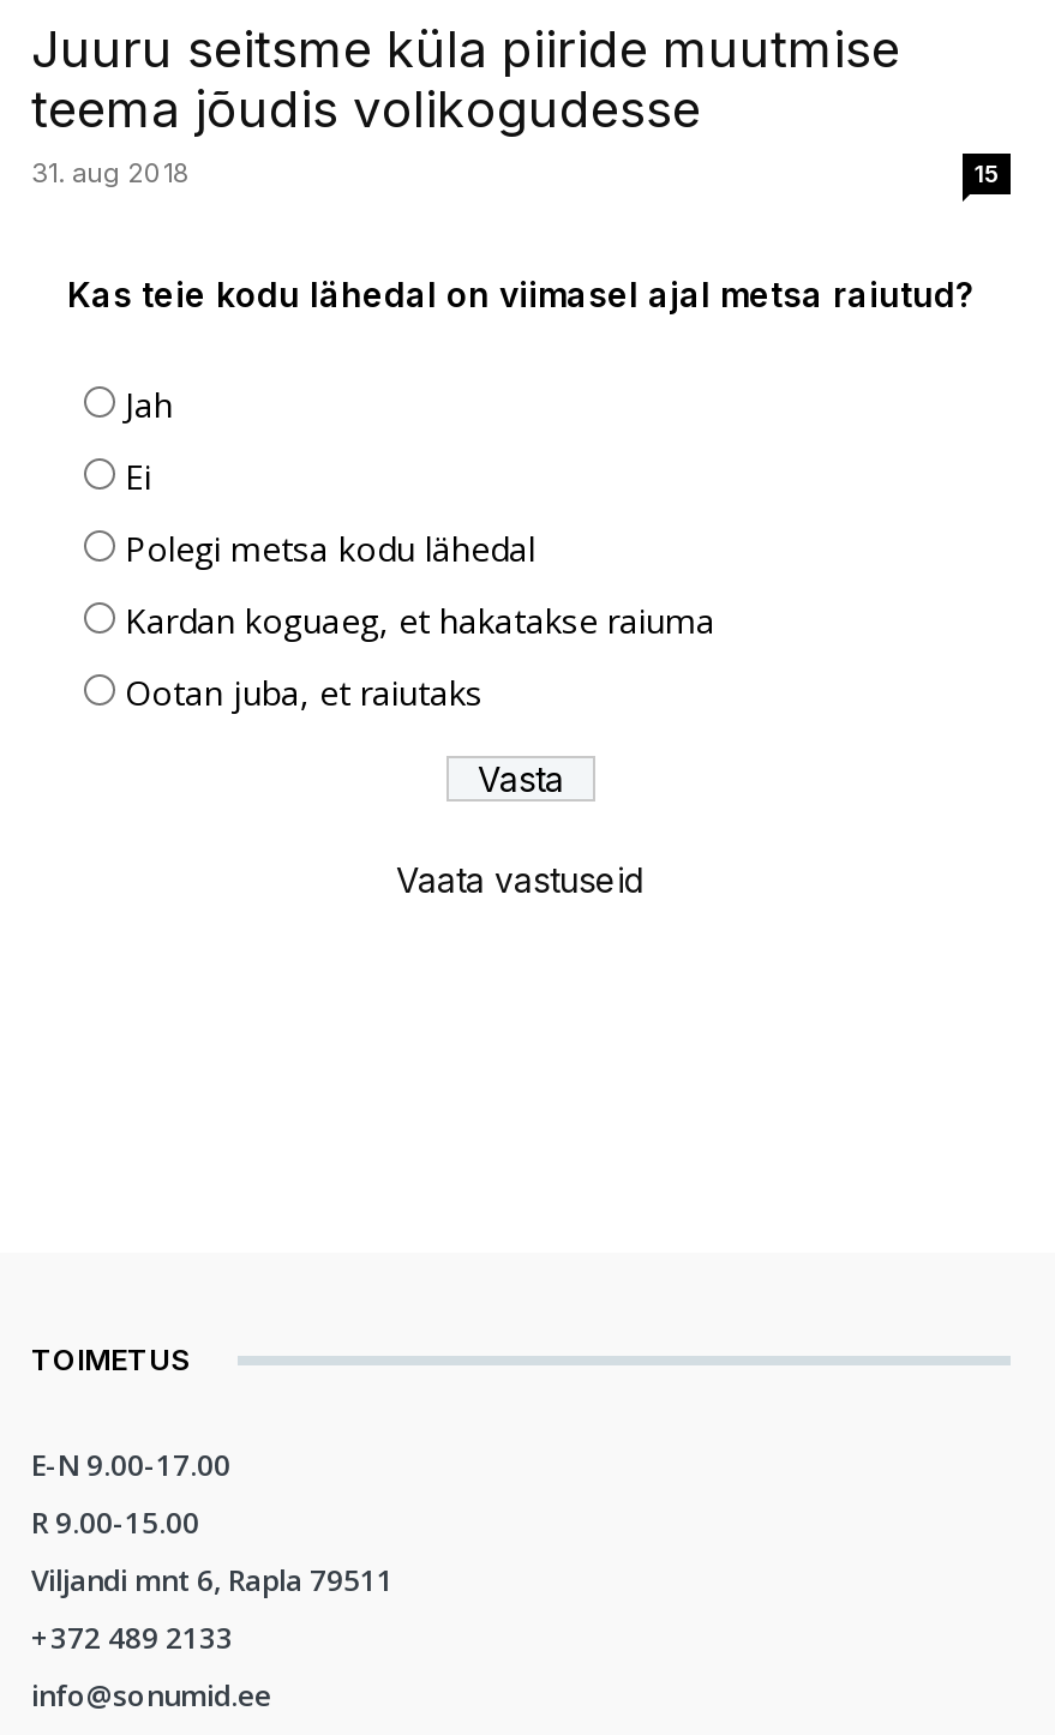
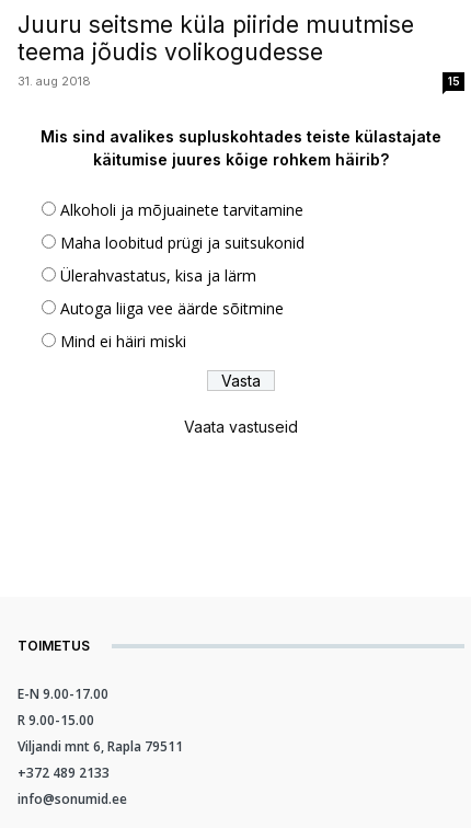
- Kas teie kodu lähedal on viimasel ajal metsa raiutud?
+ Mis sind avalikes supluskohtades teiste külastajate
+ käitumise juures kõige rohkem häirib?

- Jah
+ Alkoholi ja mõjuainete tarvitamine

- Ei
+ Maha loobitud prügi ja suitsukonid

- Polegi metsa kodu lähedal
+ Ülerahvastatus, kisa ja lärm

- Kardan koguaeg, et hakatakse raiuma
+ Autoga liiga vee äärde sõitmine

- Ootan juba, et raiutaks
+ Mind ei häiri miski
